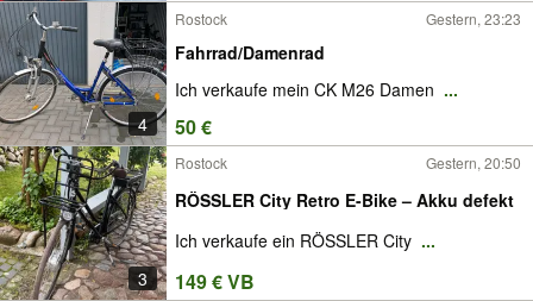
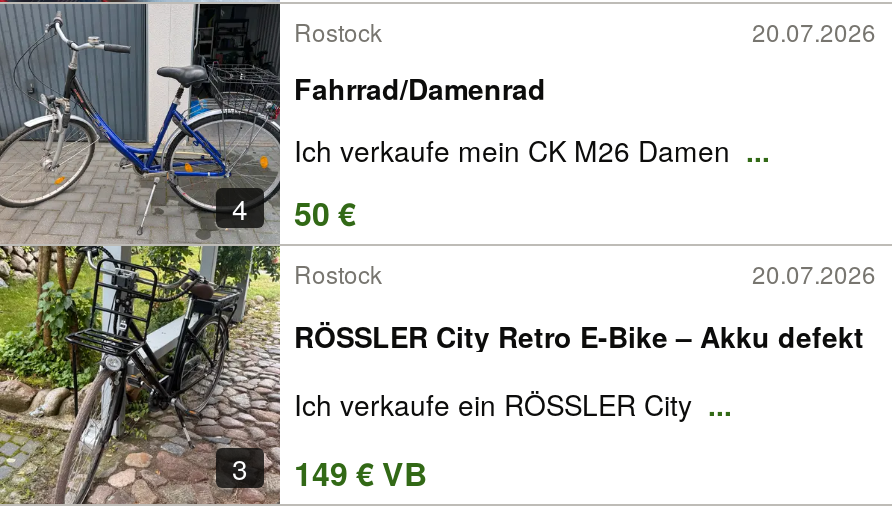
- Gestern, 23:23
+ 20.07.2026

- Gestern, 20:50
+ 20.07.2026
